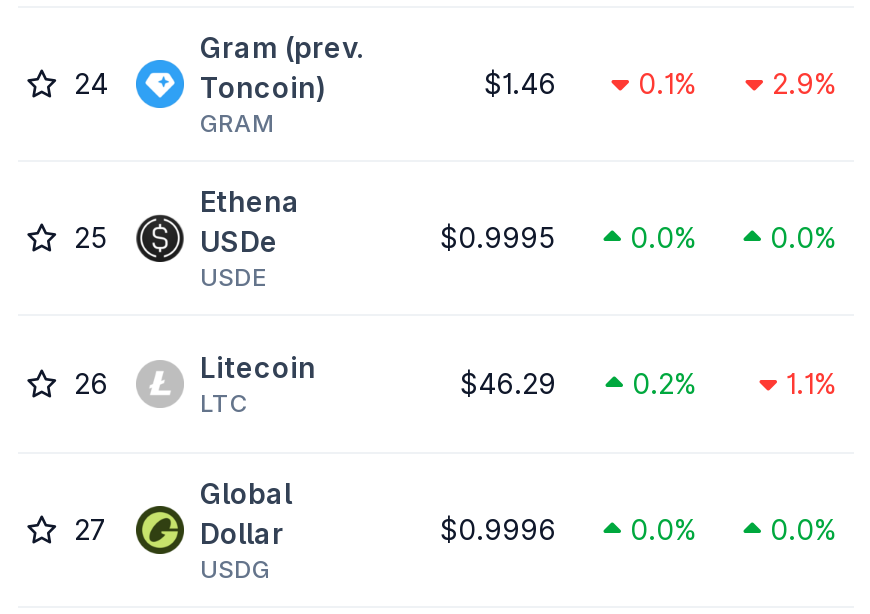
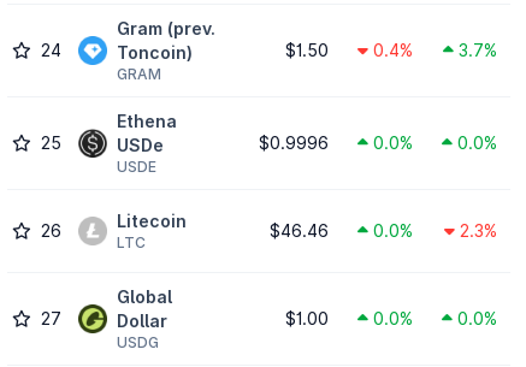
- $1.46
+ $1.50

- 0.1%
+ 0.4%

- 2.9%
+ 3.7%

- $0.9995
+ $0.9996

- $46.29
+ $46.46

- 0.2%
+ 0.0%

- 1.1%
+ 2.3%

- $0.9996
+ $1.00
